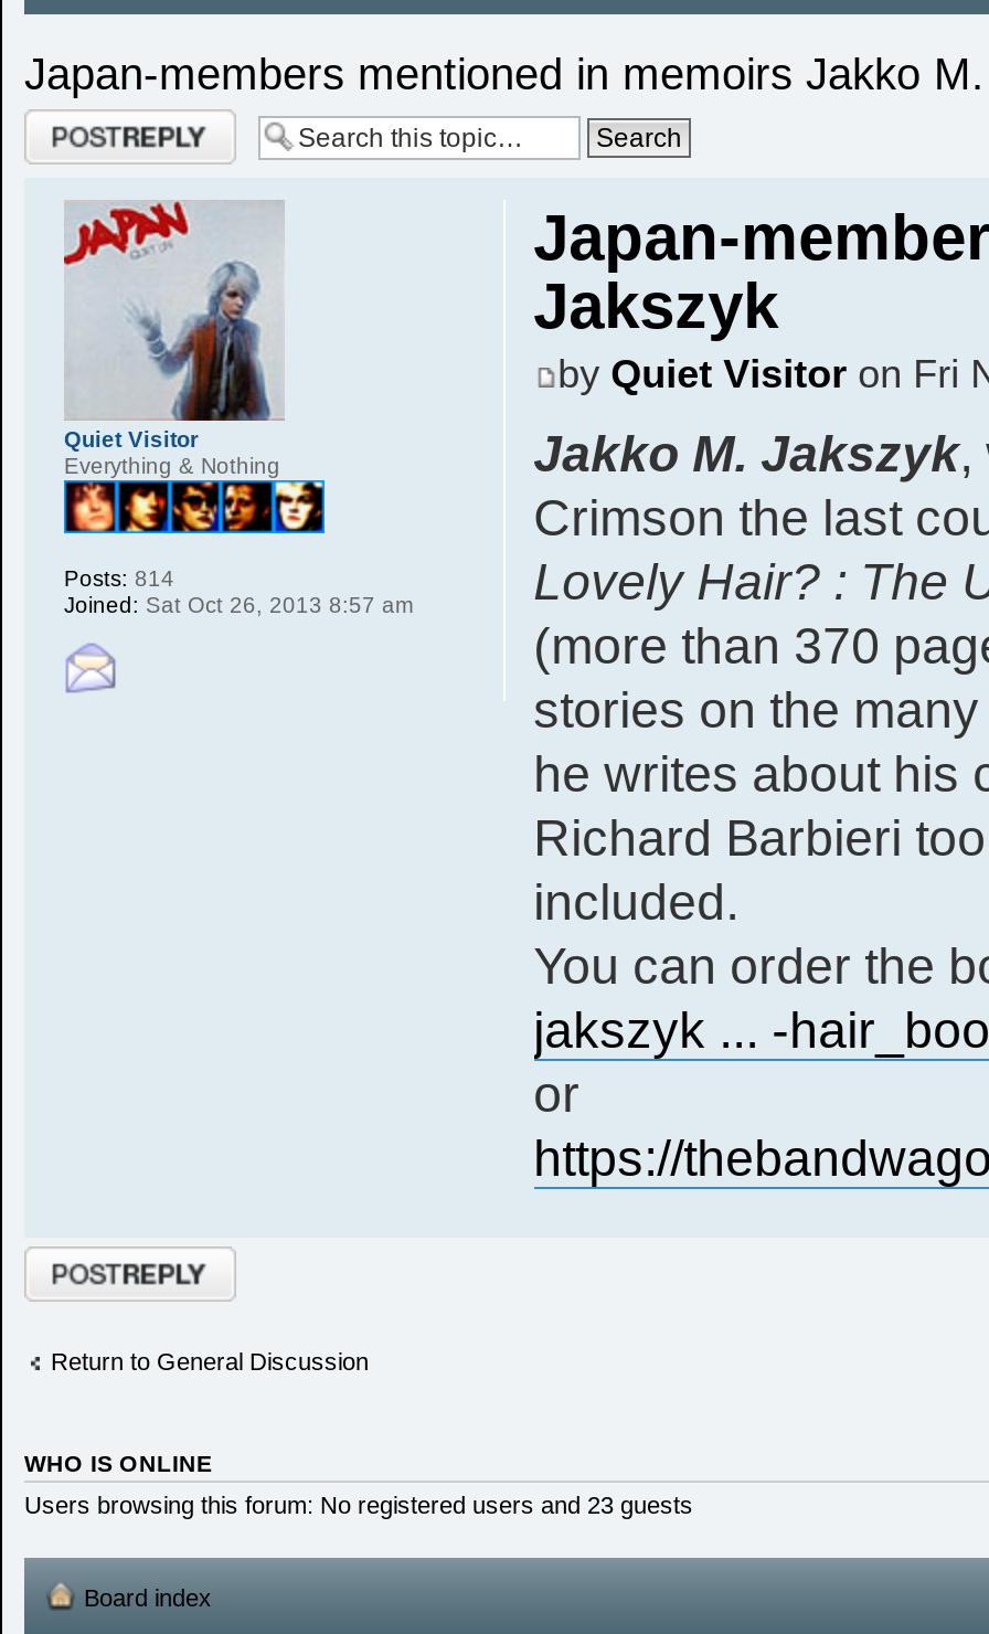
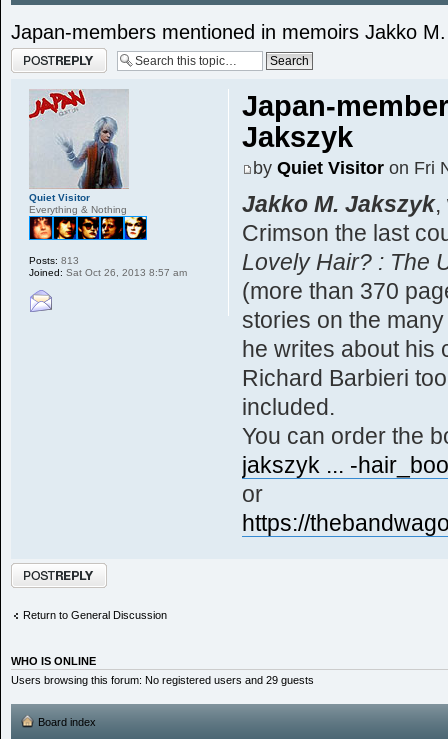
- Posts: 814
+ Posts: 813

- Users browsing this forum: No registered users and 23 guests
+ Users browsing this forum: No registered users and 29 guests
